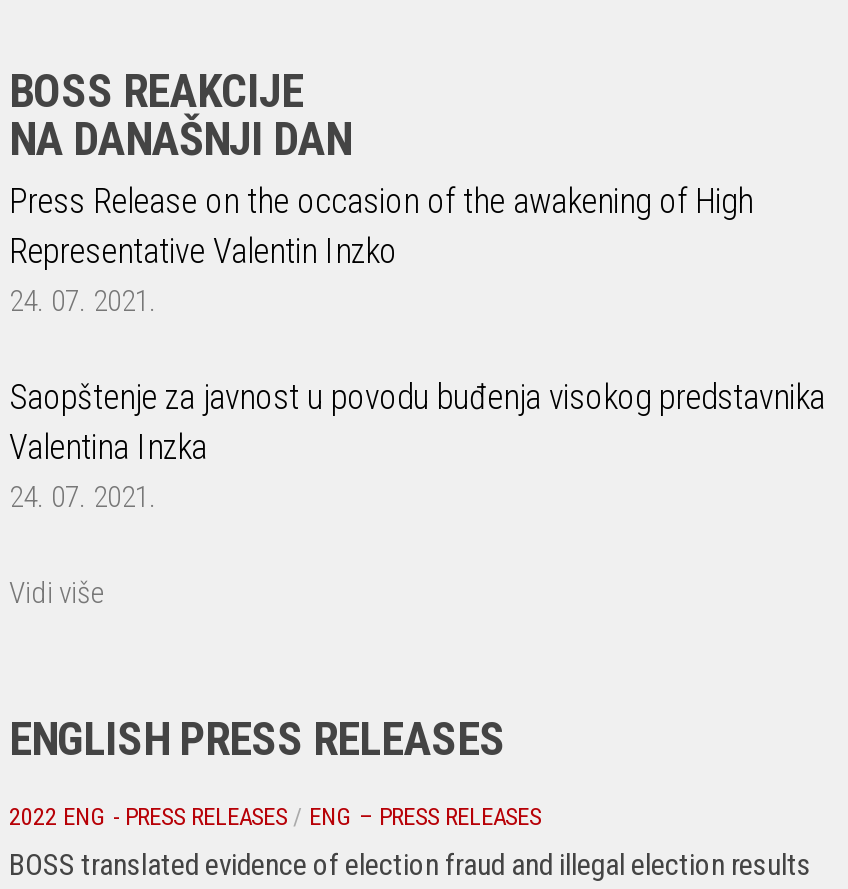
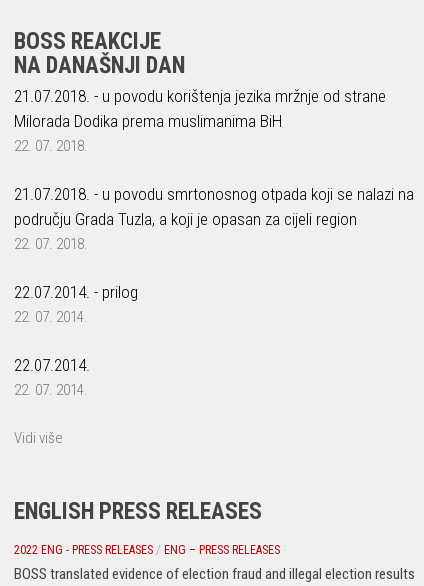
- Press Release on the occasion of the awakening of High
- Representative Valentin Inzko
- 24. 07. 2021.
- Saopštenje za javnost u povodu buđenja visokog predstavnika
- Valentina Inzka
- 24. 07. 2021.
+ 21.07.2018. - u povodu korištenja jezika mržnje od strane
+ Milorada Dodika prema muslimanima BiH
+ 22. 07. 2018.
+ 21.07.2018. - u povodu smrtonosnog otpada koji se nalazi na
+ području Grada Tuzla, a koji je opasan za cijeli region
+ 22. 07. 2018.
+ 22.07.2014. - prilog
+ 22. 07. 2014.
+ 22.07.2014.
+ 22. 07. 2014.
